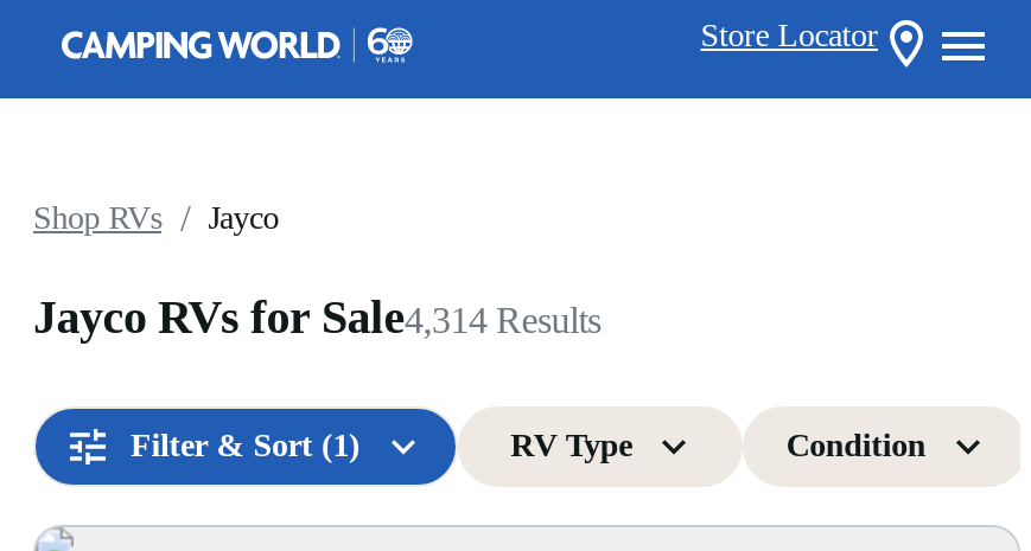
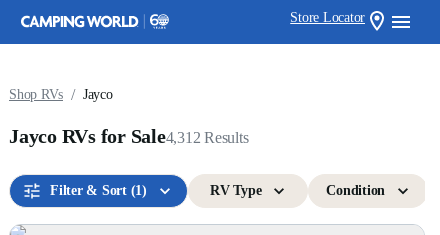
- Jayco RVs for Sale4,314 Results
+ Jayco RVs for Sale4,312 Results
